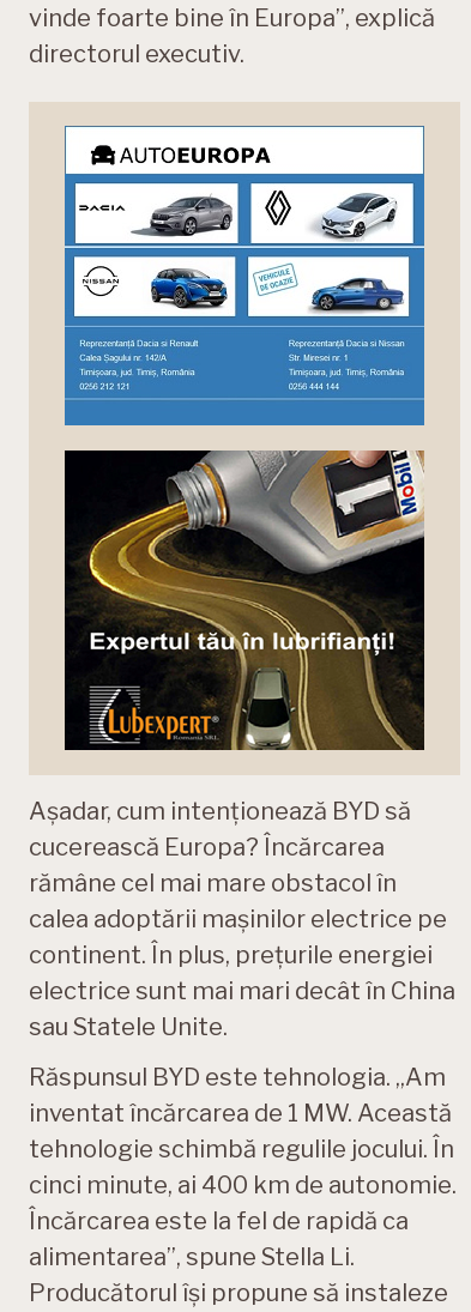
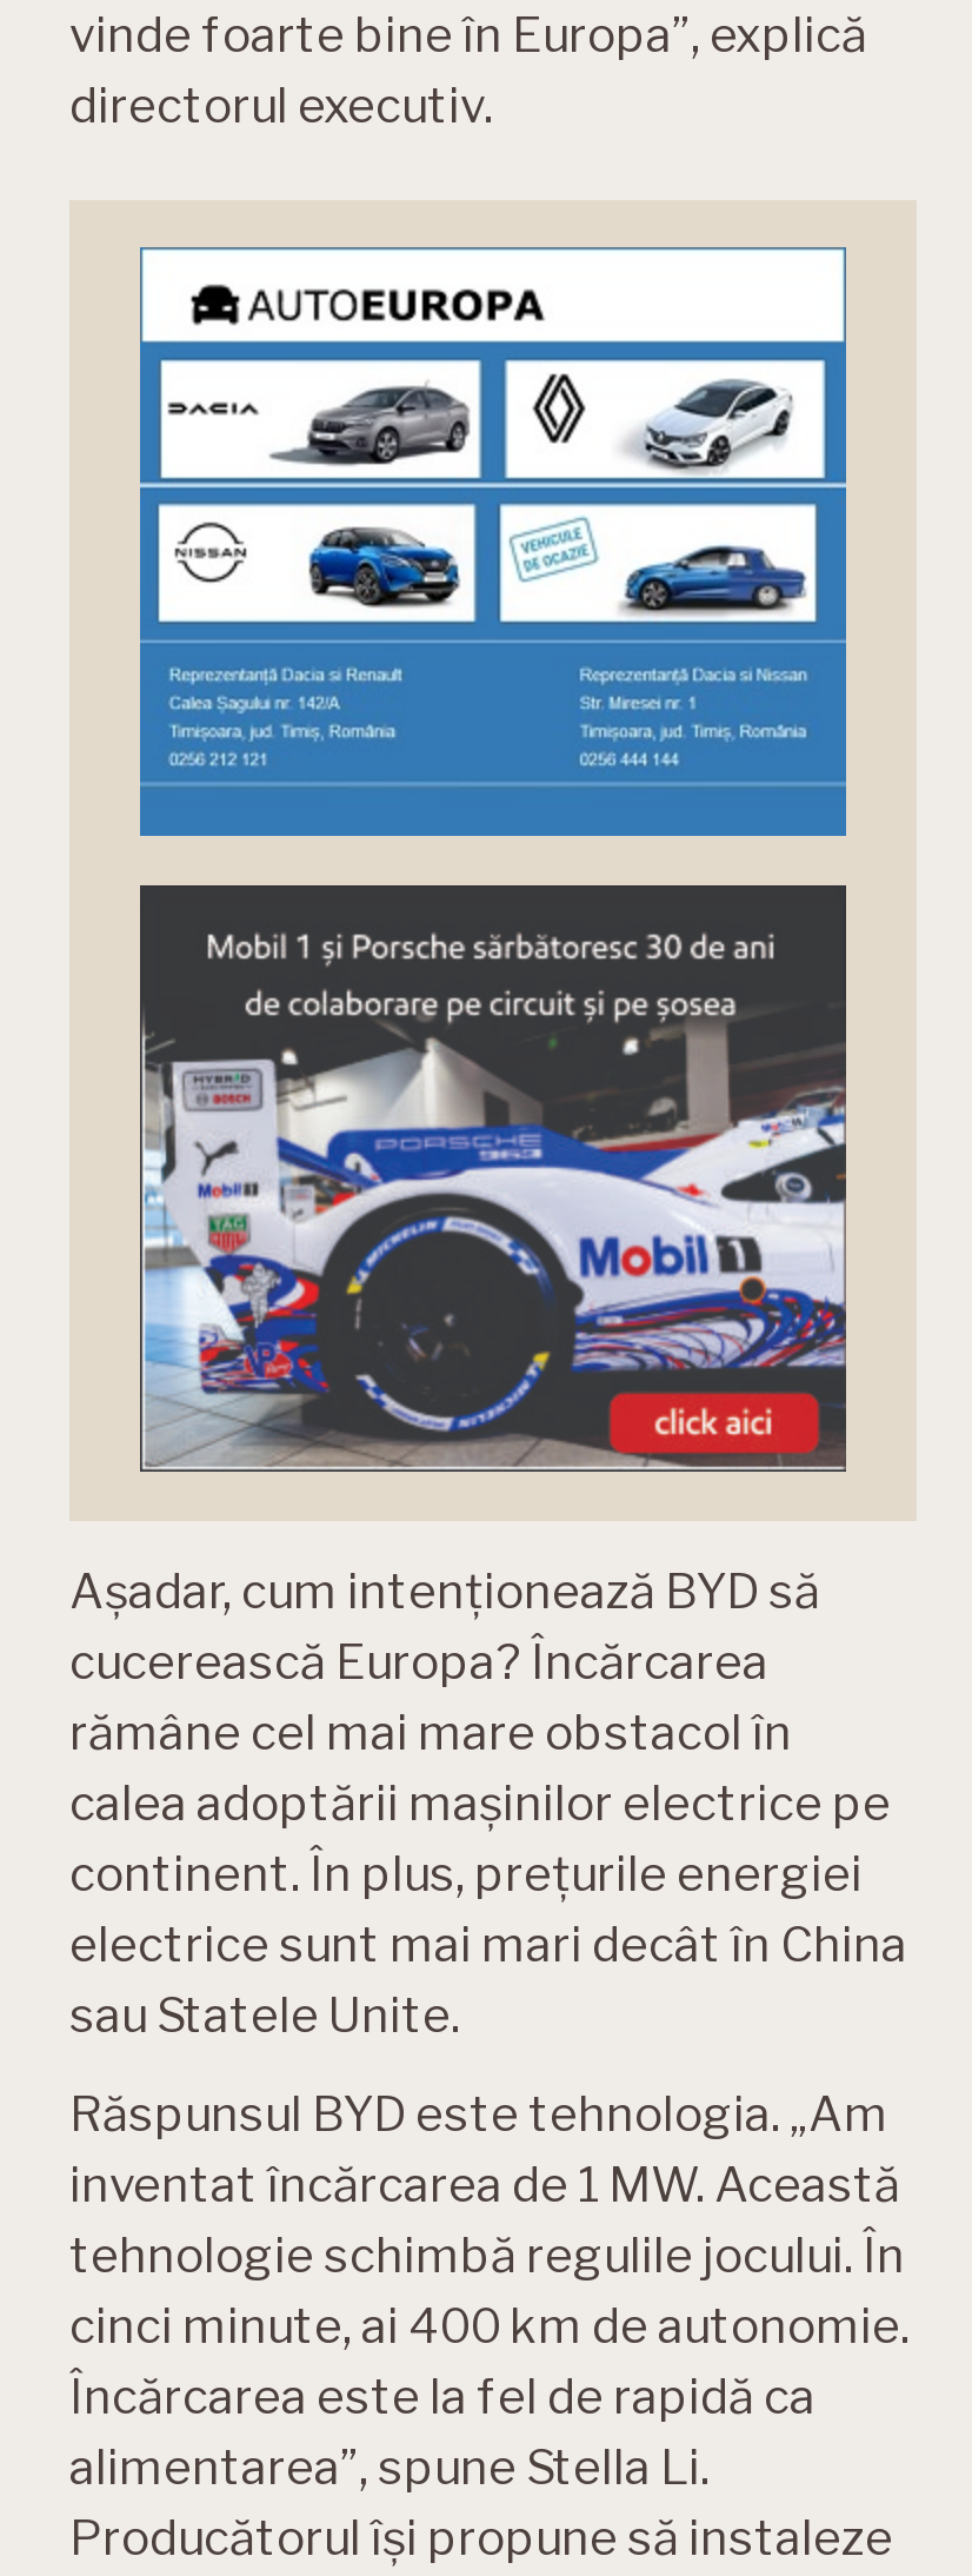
- [image]
+ [image]
